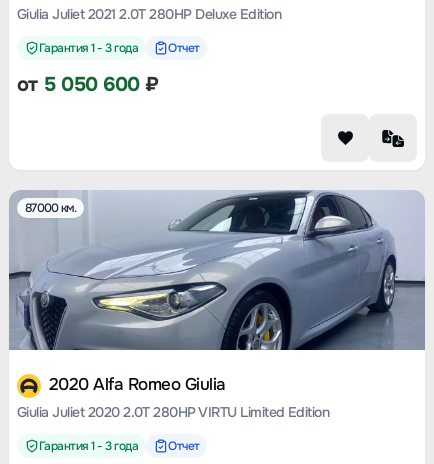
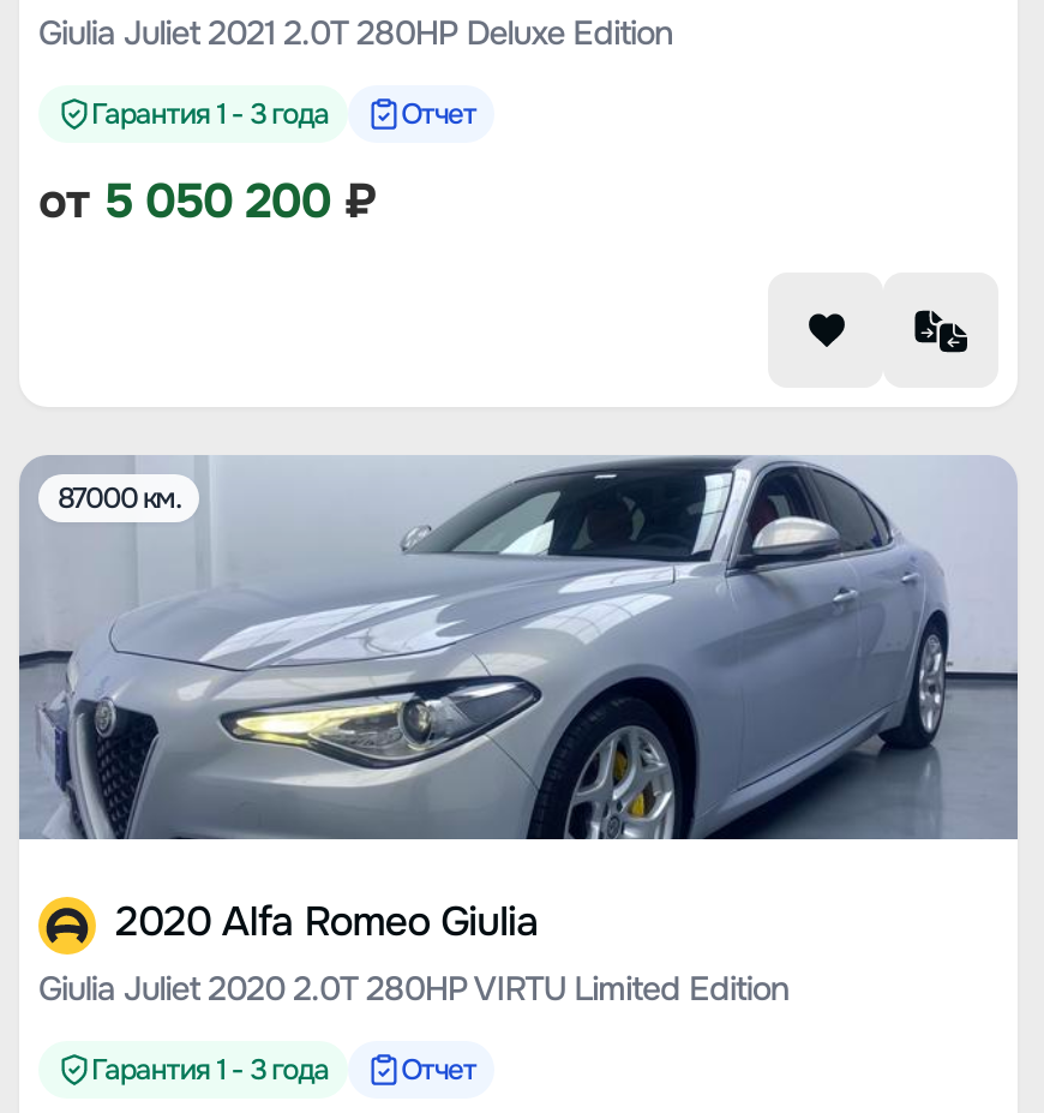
- от 5 050 600 ₽
+ от 5 050 200 ₽
